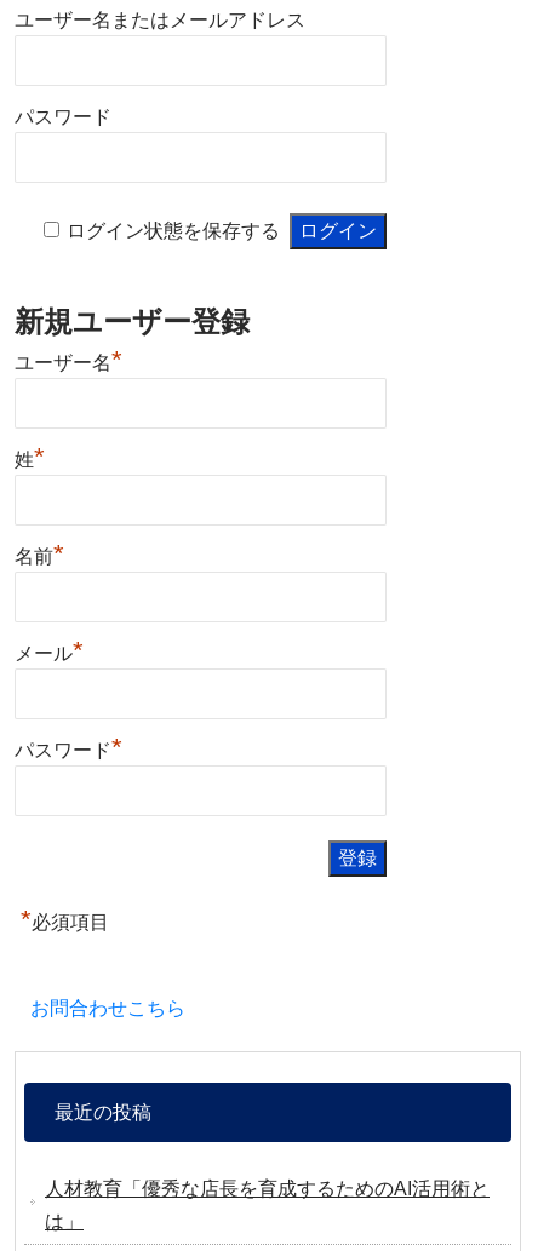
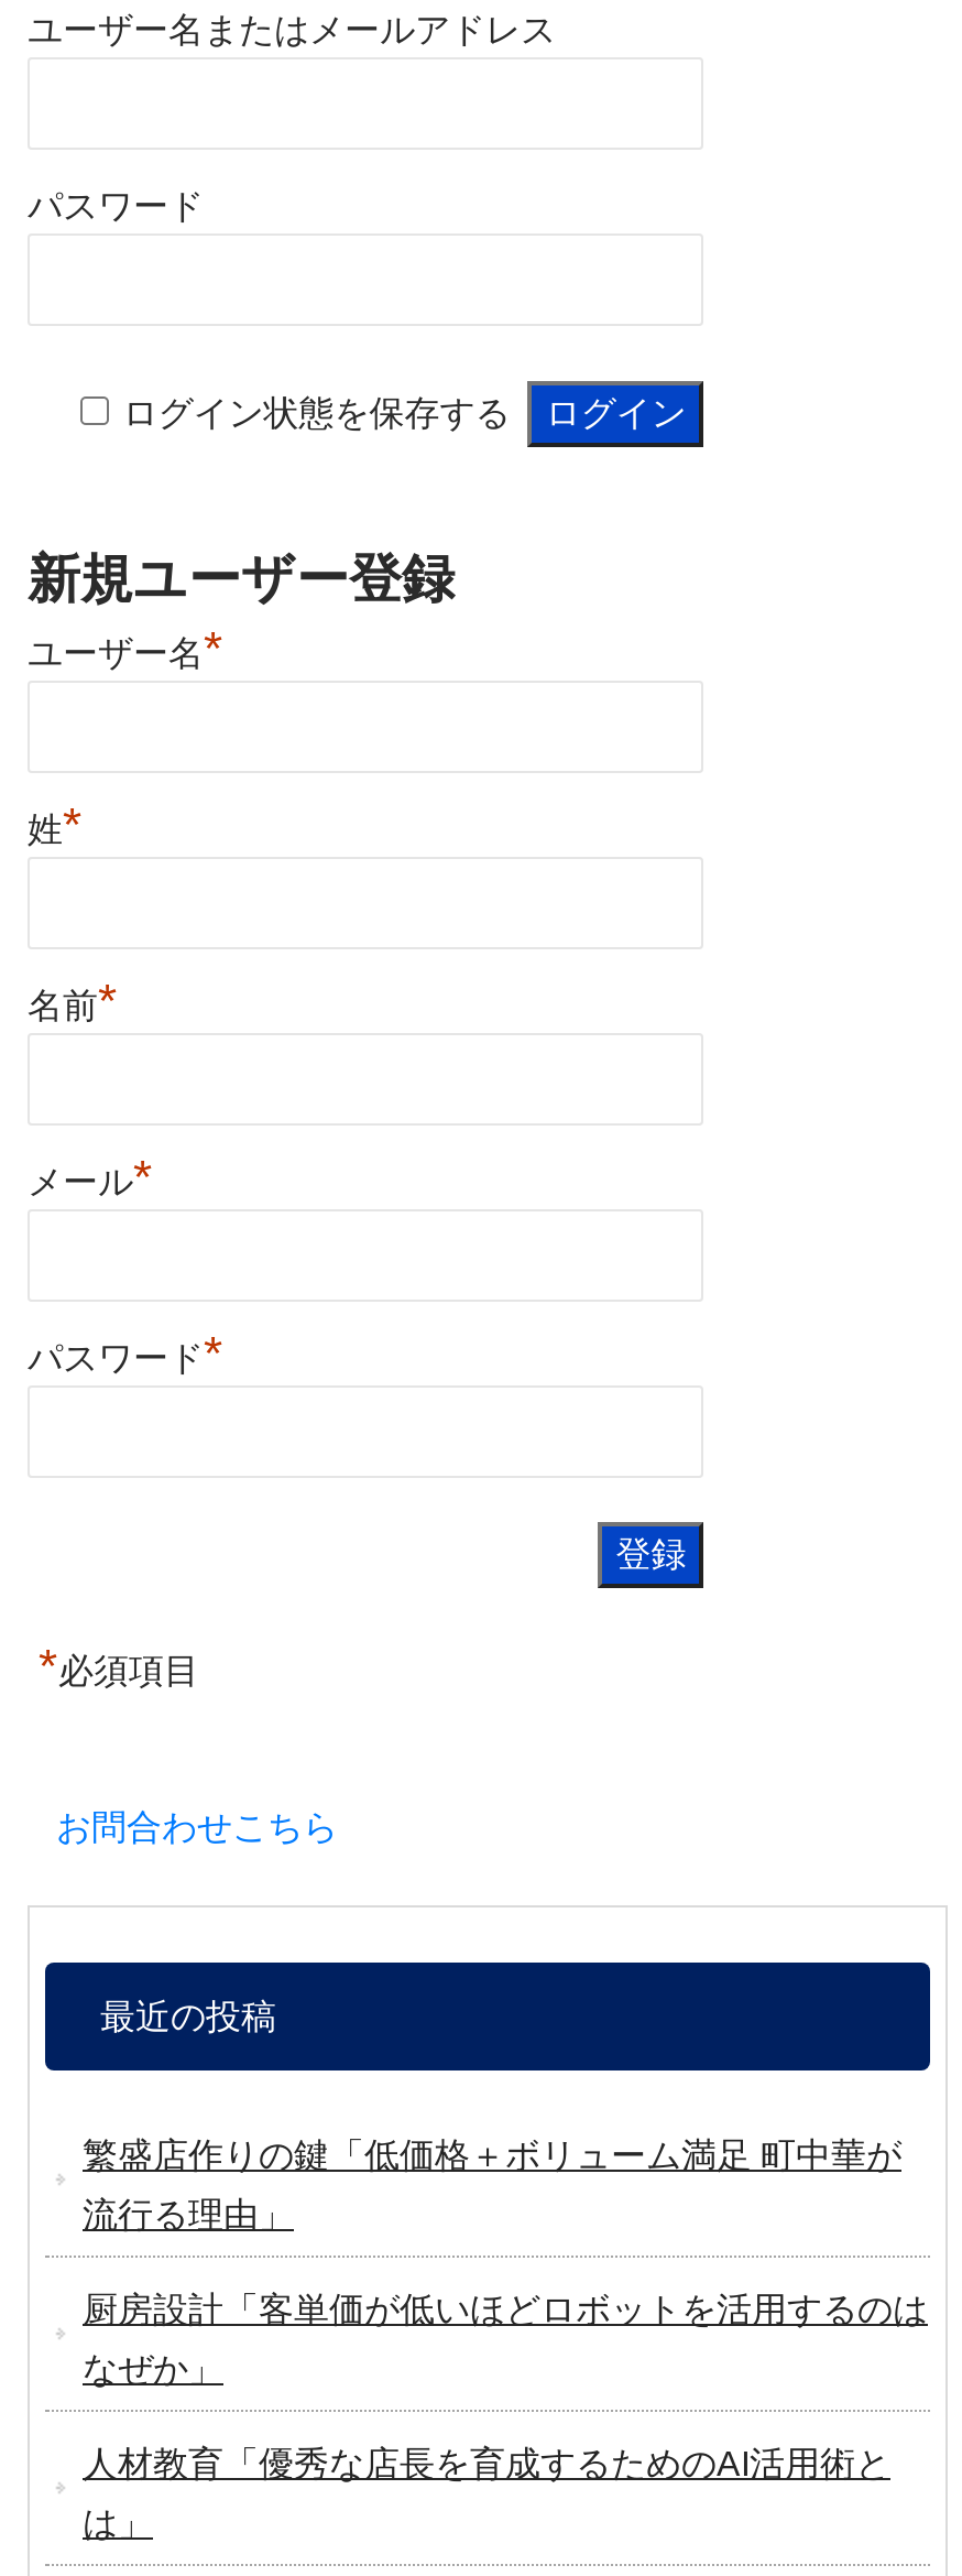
+ 繁盛店作りの鍵「低価格＋ボリューム満足 町中華が
+ 流行る理由」
+ 厨房設計「客単価が低いほどロボットを活用するのは
+ なぜか」
